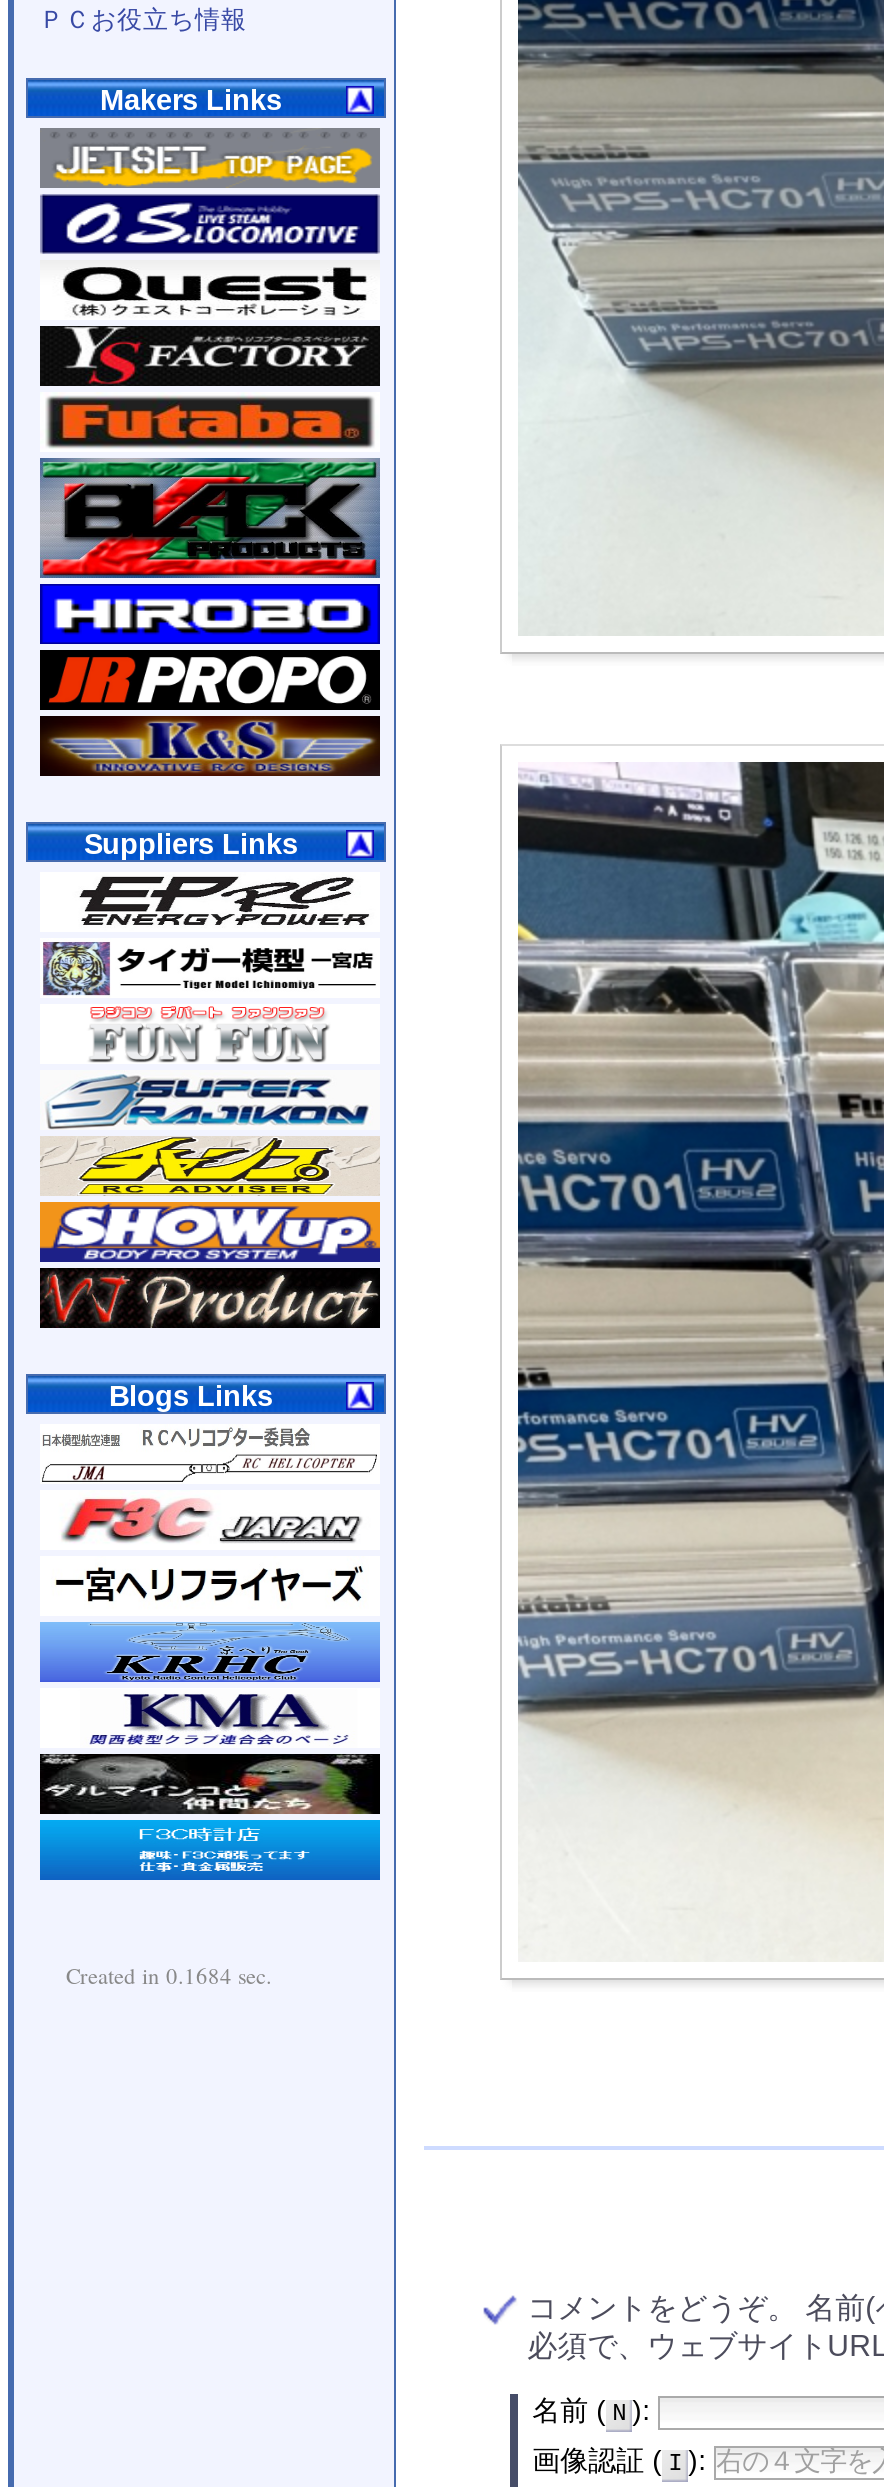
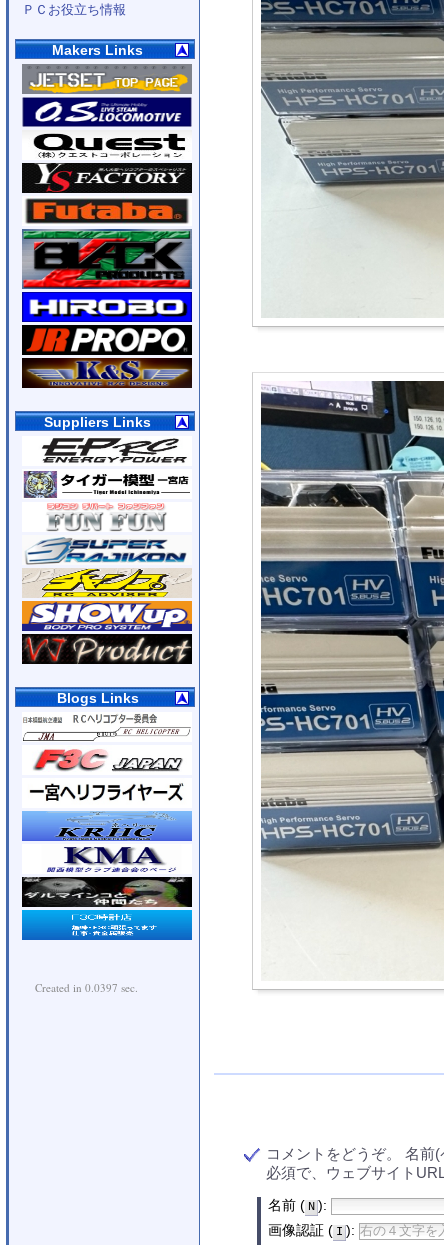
- Created in 0.1684 sec.
+ Created in 0.0397 sec.
